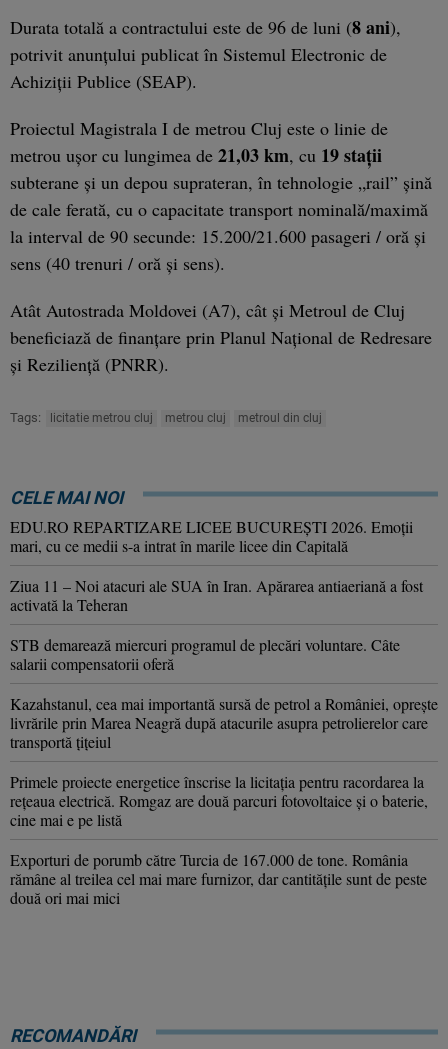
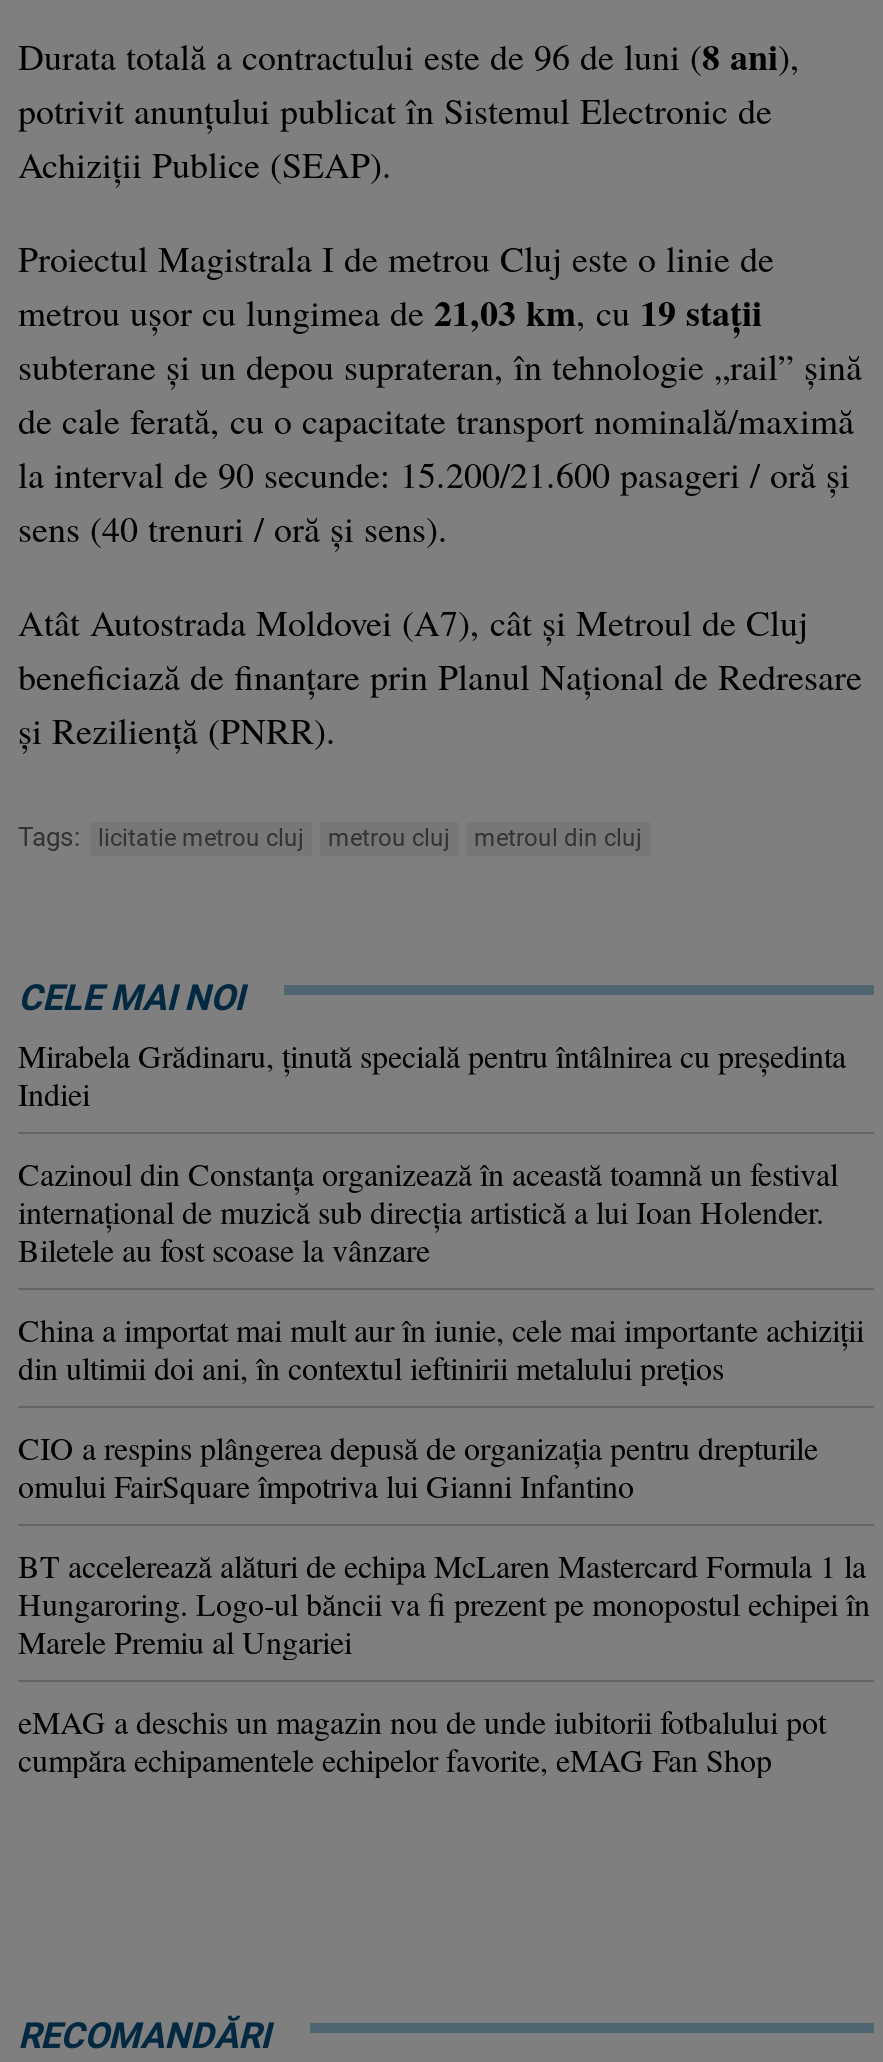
- EDU.RO REPARTIZARE LICEE BUCUREŞTI 2026. Emoţii
- mari, cu ce medii s-a intrat în marile licee din Capitală
+ Mirabela Grădinaru, ţinută specială pentru întâlnirea cu preşedinta
+ Indiei

- Ziua 11 – Noi atacuri ale SUA în Iran. Apărarea antiaeriană a fost
- activată la Teheran
+ Cazinoul din Constanța organizează în această toamnă un festival
+ internațional de muzică sub direcția artistică a lui Ioan Holender.
+ Biletele au fost scoase la vânzare

- STB demarează miercuri programul de plecări voluntare. Câte
- salarii compensatorii oferă
+ China a importat mai mult aur în iunie, cele mai importante achiziții
+ din ultimii doi ani, în contextul ieftinirii metalului prețios

- Kazahstanul, cea mai importantă sursă de petrol a României, oprește
- livrările prin Marea Neagră după atacurile asupra petrolierelor care
- transportă țițeiul
+ CIO a respins plângerea depusă de organizația pentru drepturile
+ omului FairSquare împotriva lui Gianni Infantino

- Primele proiecte energetice înscrise la licitația pentru racordarea la
- rețeaua electrică. Romgaz are două parcuri fotovoltaice și o baterie,
- cine mai e pe listă
+ BT accelerează alături de echipa McLaren Mastercard Formula 1 la
+ Hungaroring. Logo-ul băncii va fi prezent pe monopostul echipei în
+ Marele Premiu al Ungariei

- Exporturi de porumb către Turcia de 167.000 de tone. România
- rămâne al treilea cel mai mare furnizor, dar cantitățile sunt de peste
- două ori mai mici
+ eMAG a deschis un magazin nou de unde iubitorii fotbalului pot
+ cumpăra echipamentele echipelor favorite, eMAG Fan Shop
